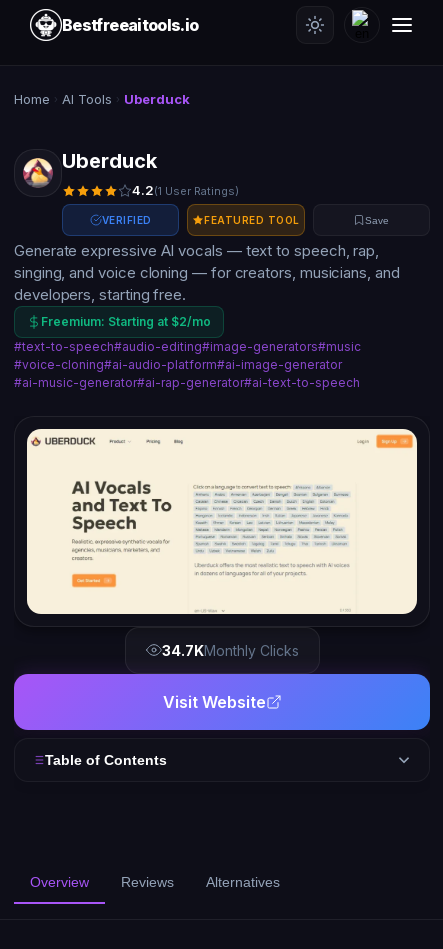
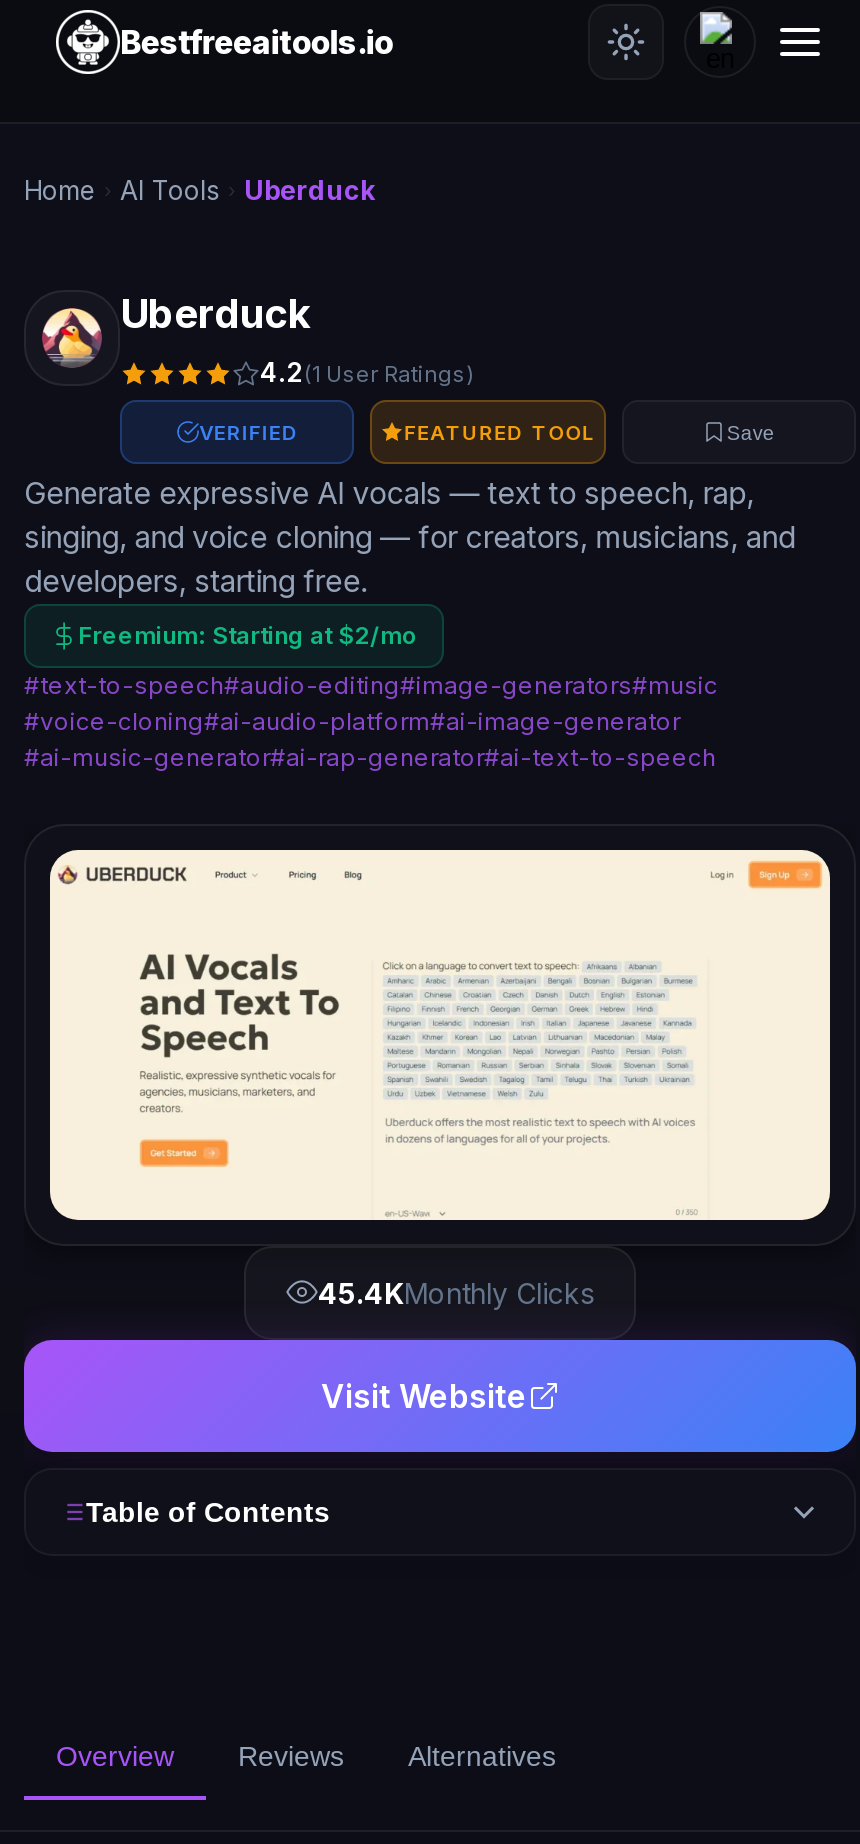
- 34.7KMonthly Clicks
+ 45.4KMonthly Clicks
